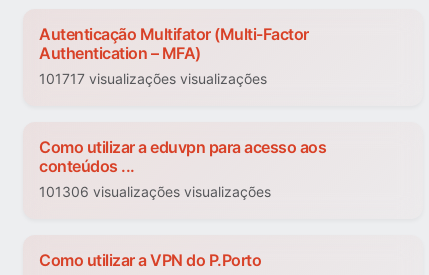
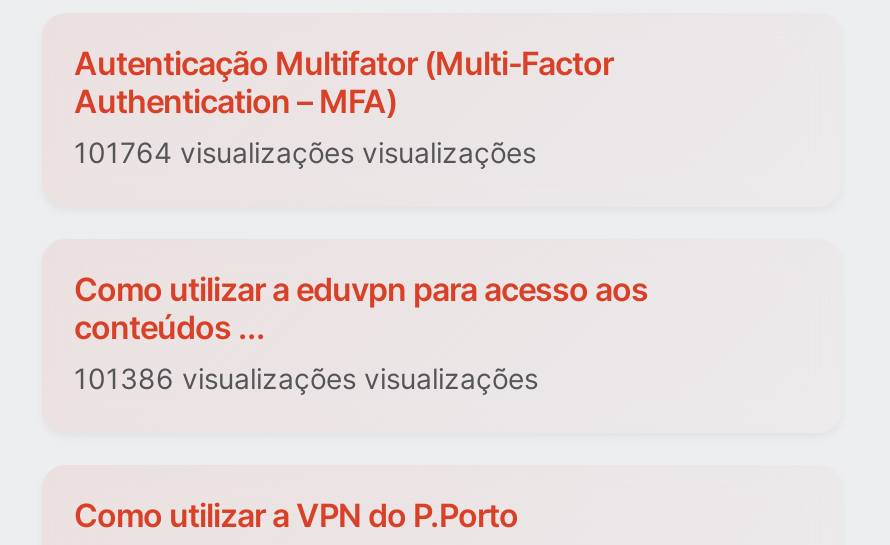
- 101717 visualizações visualizações
+ 101764 visualizações visualizações

- 101306 visualizações visualizações
+ 101386 visualizações visualizações
